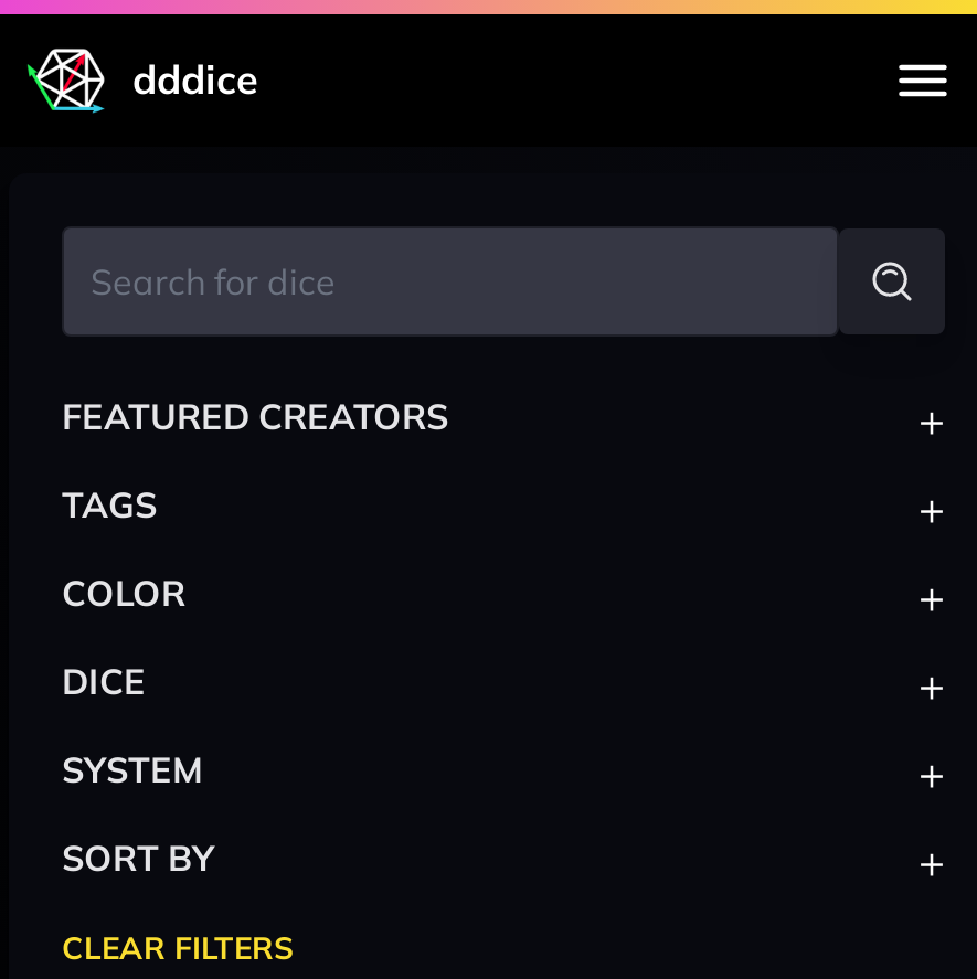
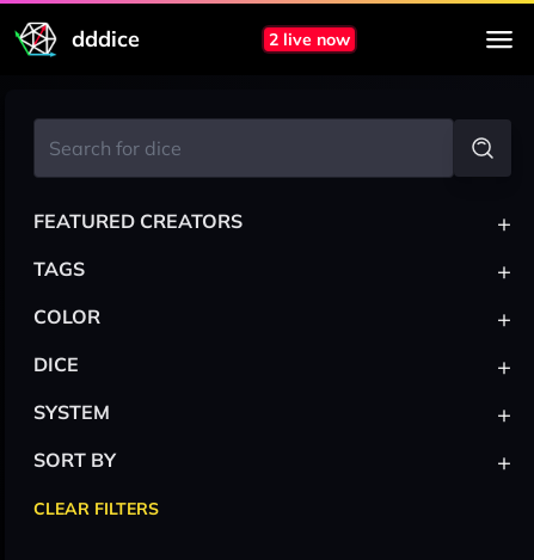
+ 2 live now
